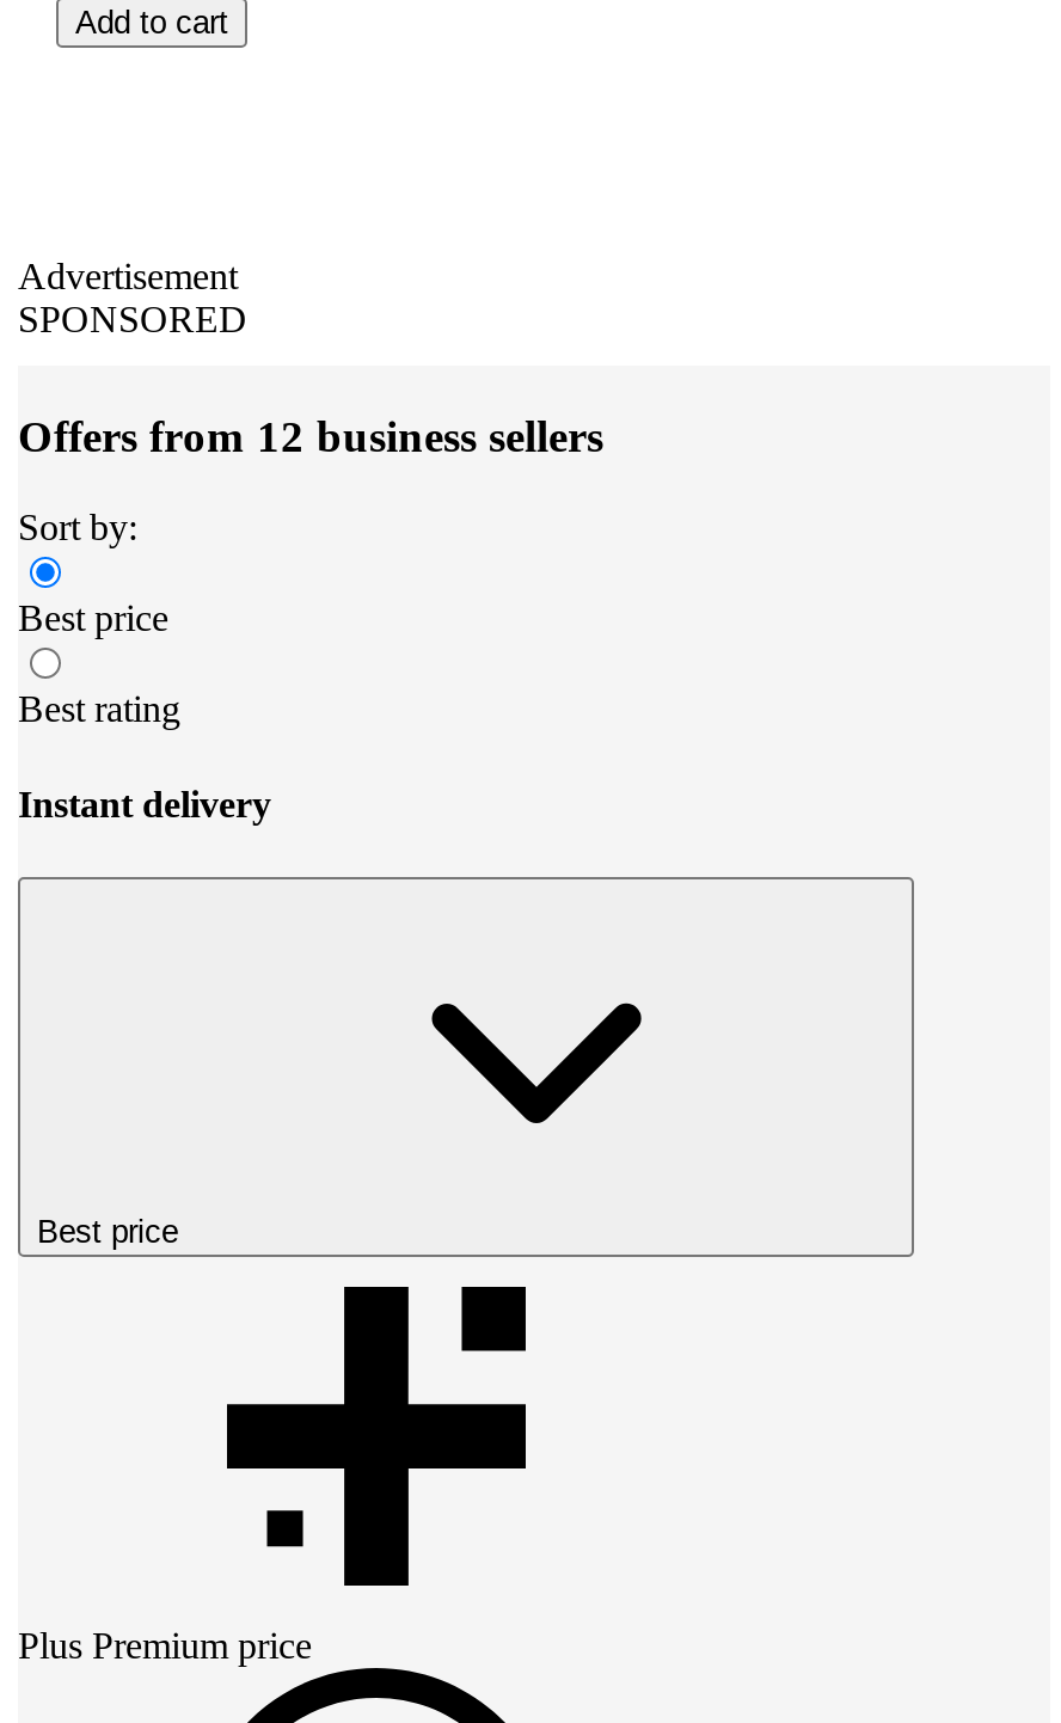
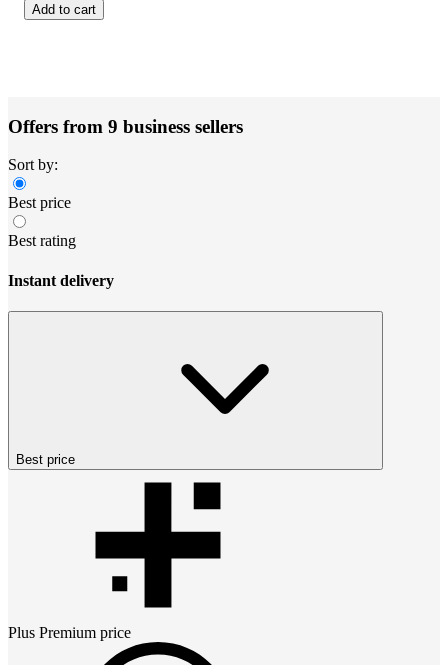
- Advertisement
- SPONSORED
- Offers from 12 business sellers
+ Offers from 9 business sellers
